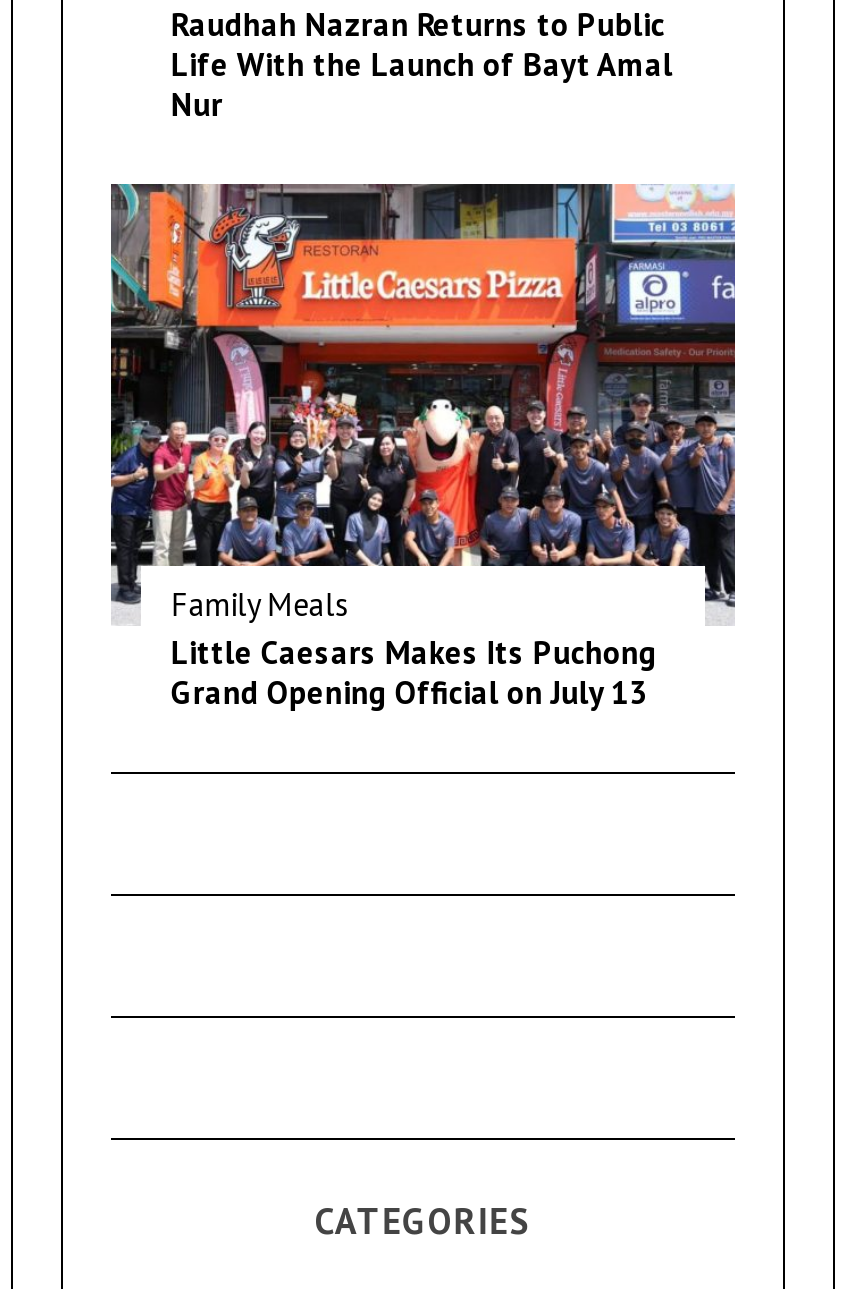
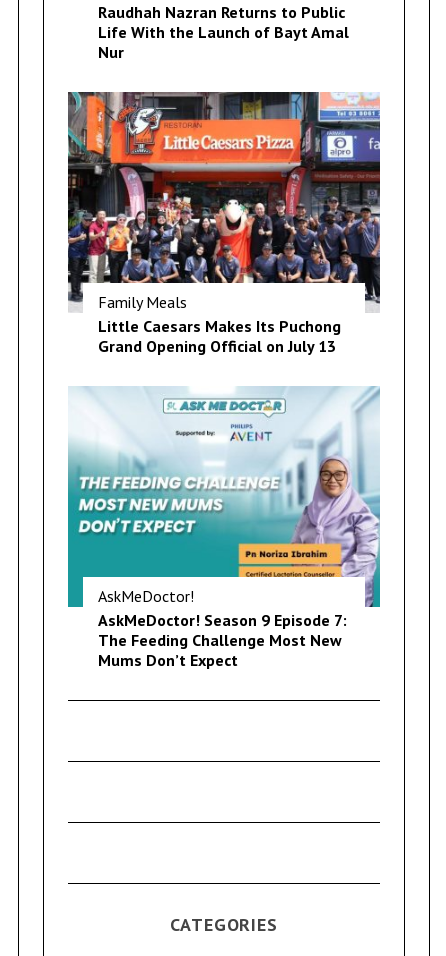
+ [image]
+ AskMeDoctor!
+ AskMeDoctor! Season 9 Episode 7:
+ The Feeding Challenge Most New
+ Mums Don’t Expect
